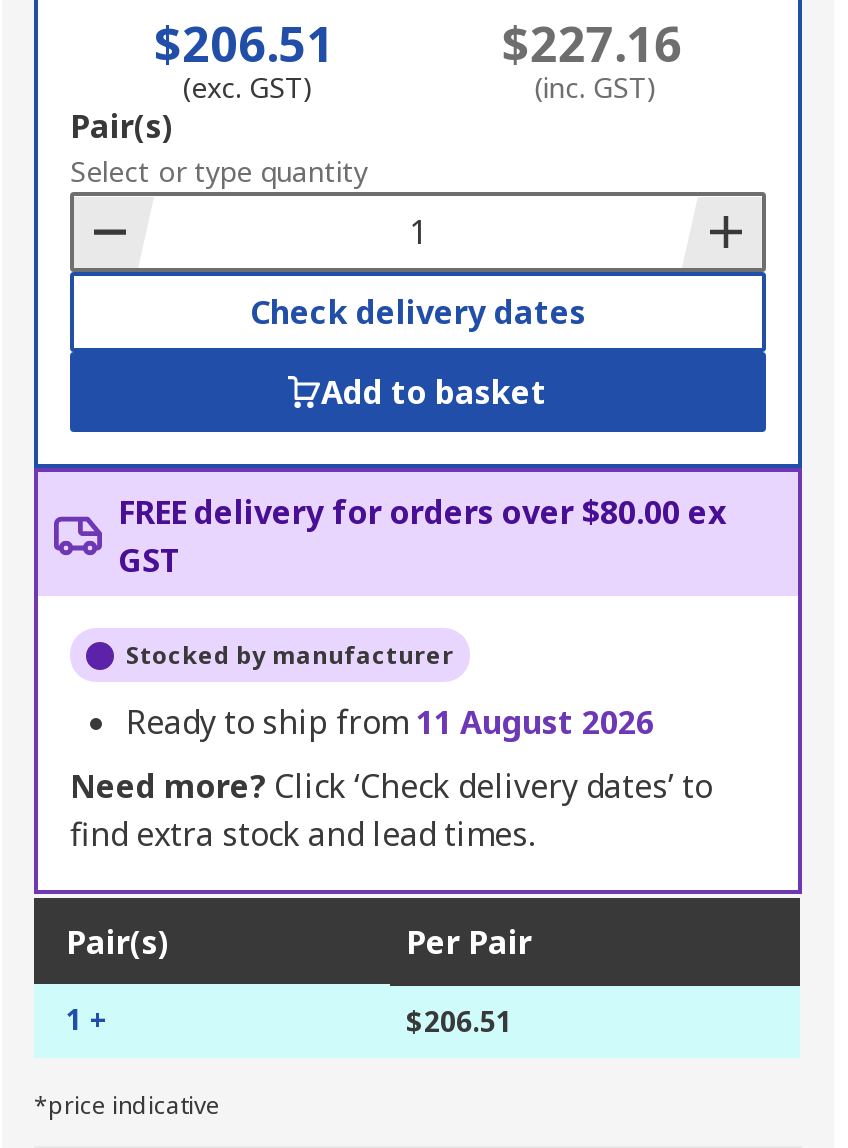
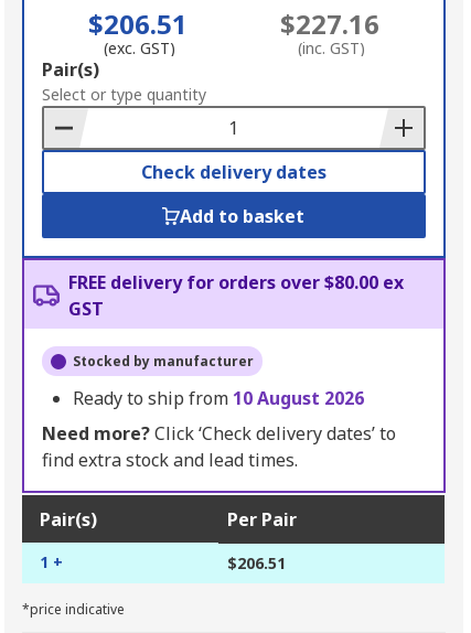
- Ready to ship from 11 August 2026
+ Ready to ship from 10 August 2026
